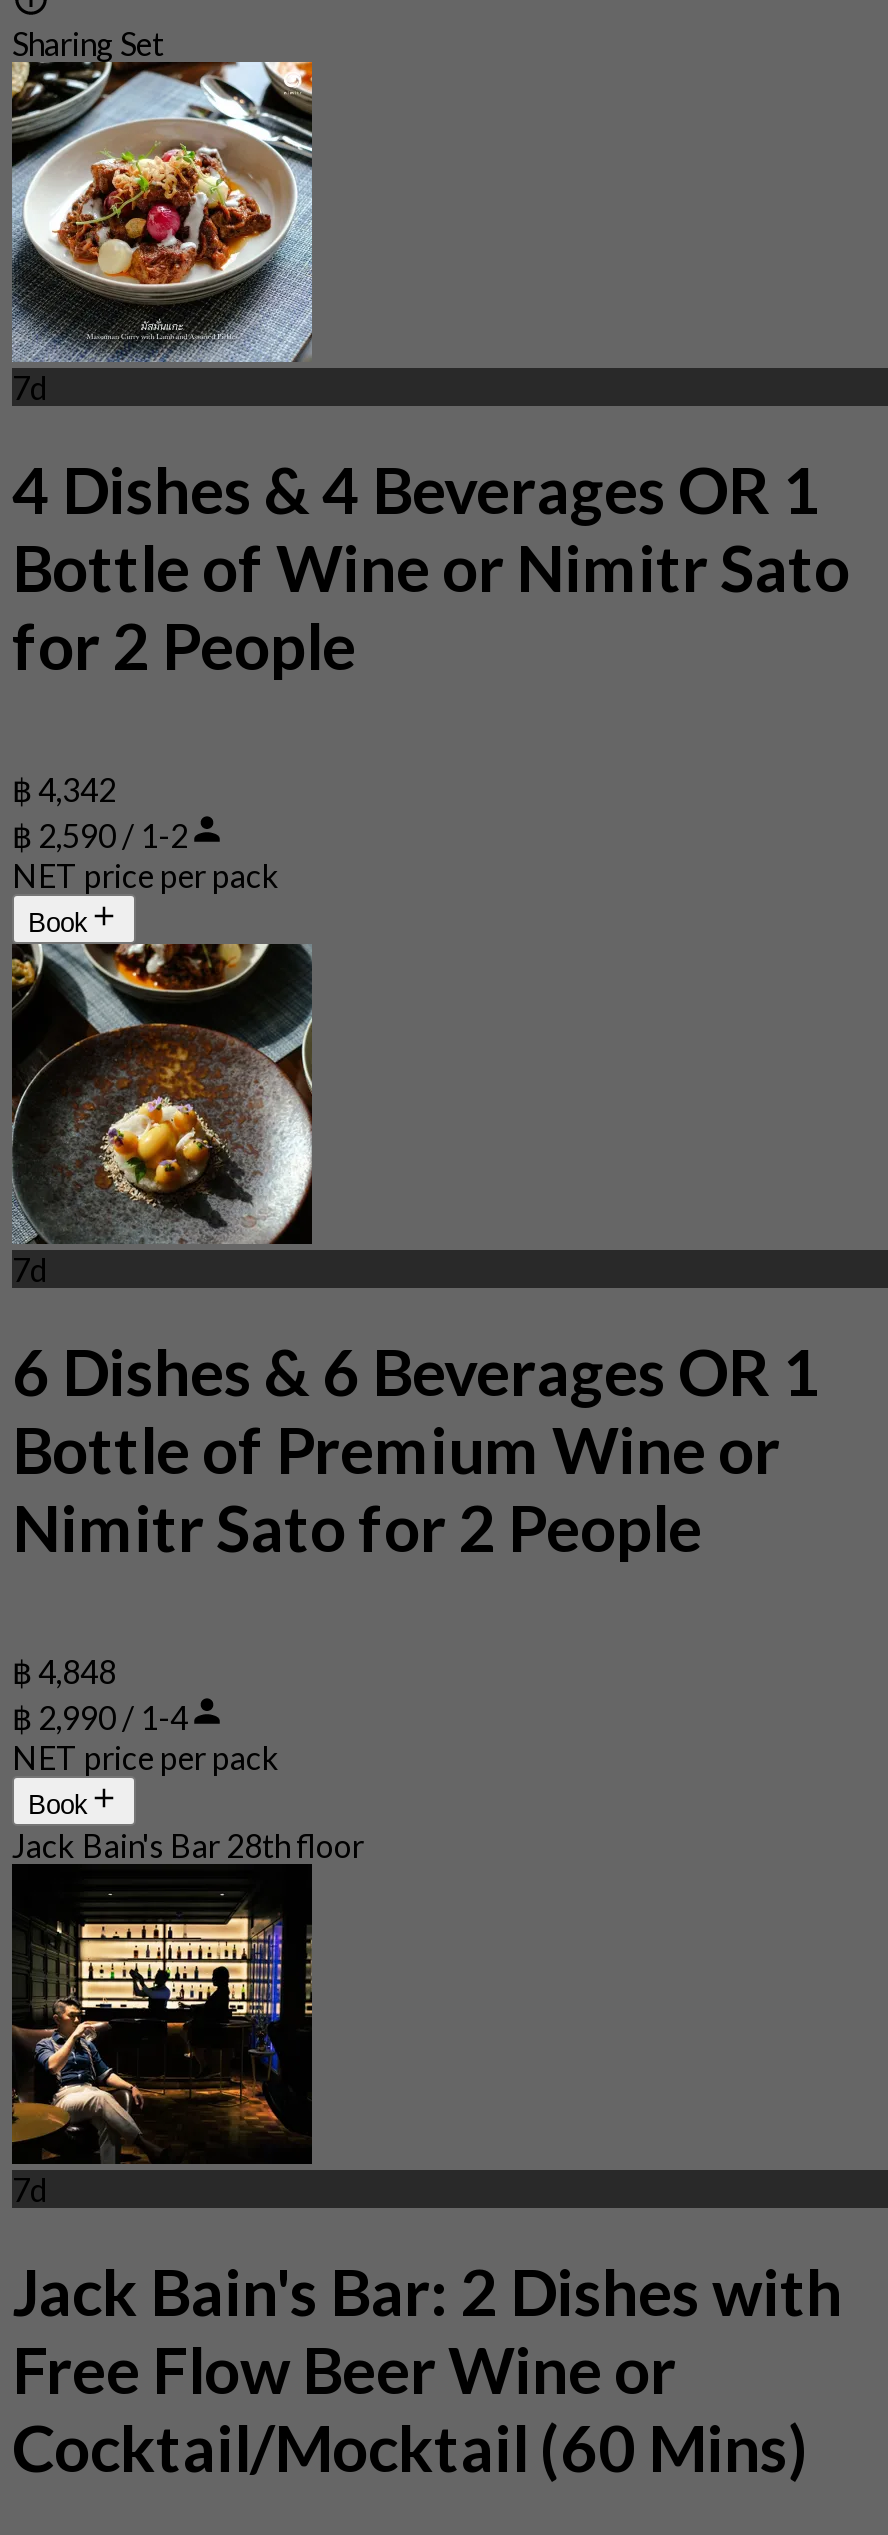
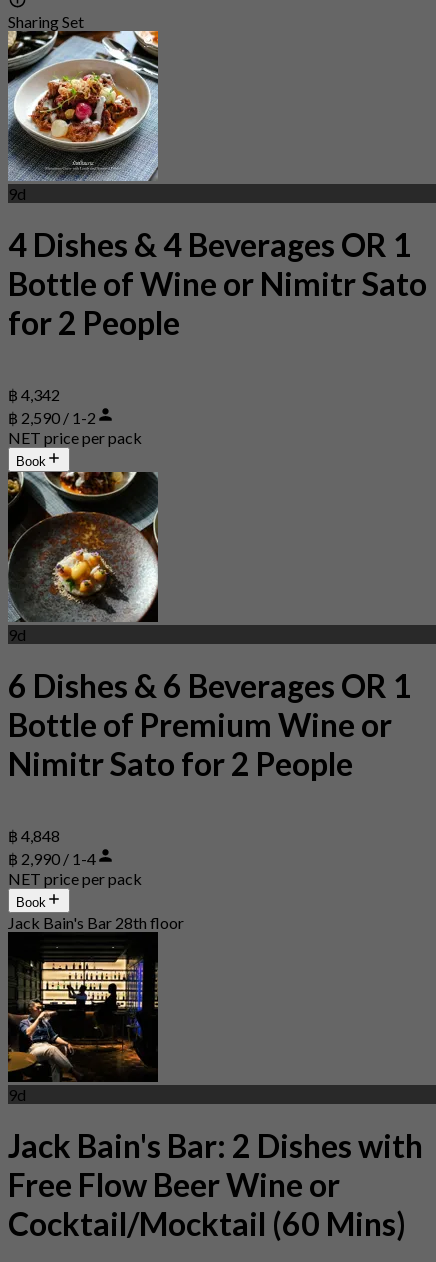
- 7d
+ 9d

- 7d
+ 9d

- 7d
+ 9d
